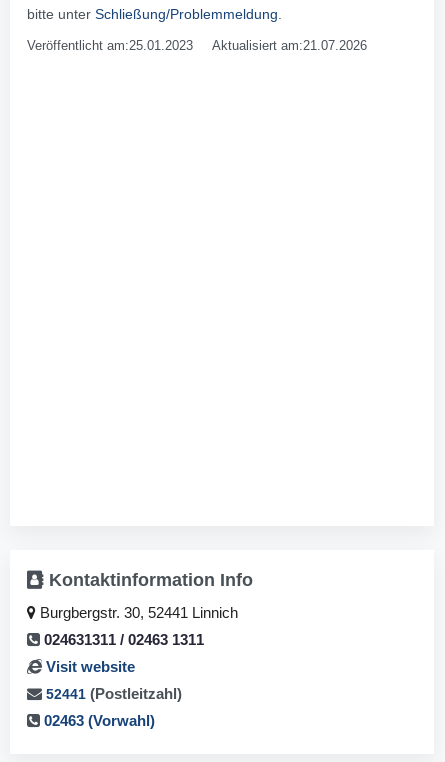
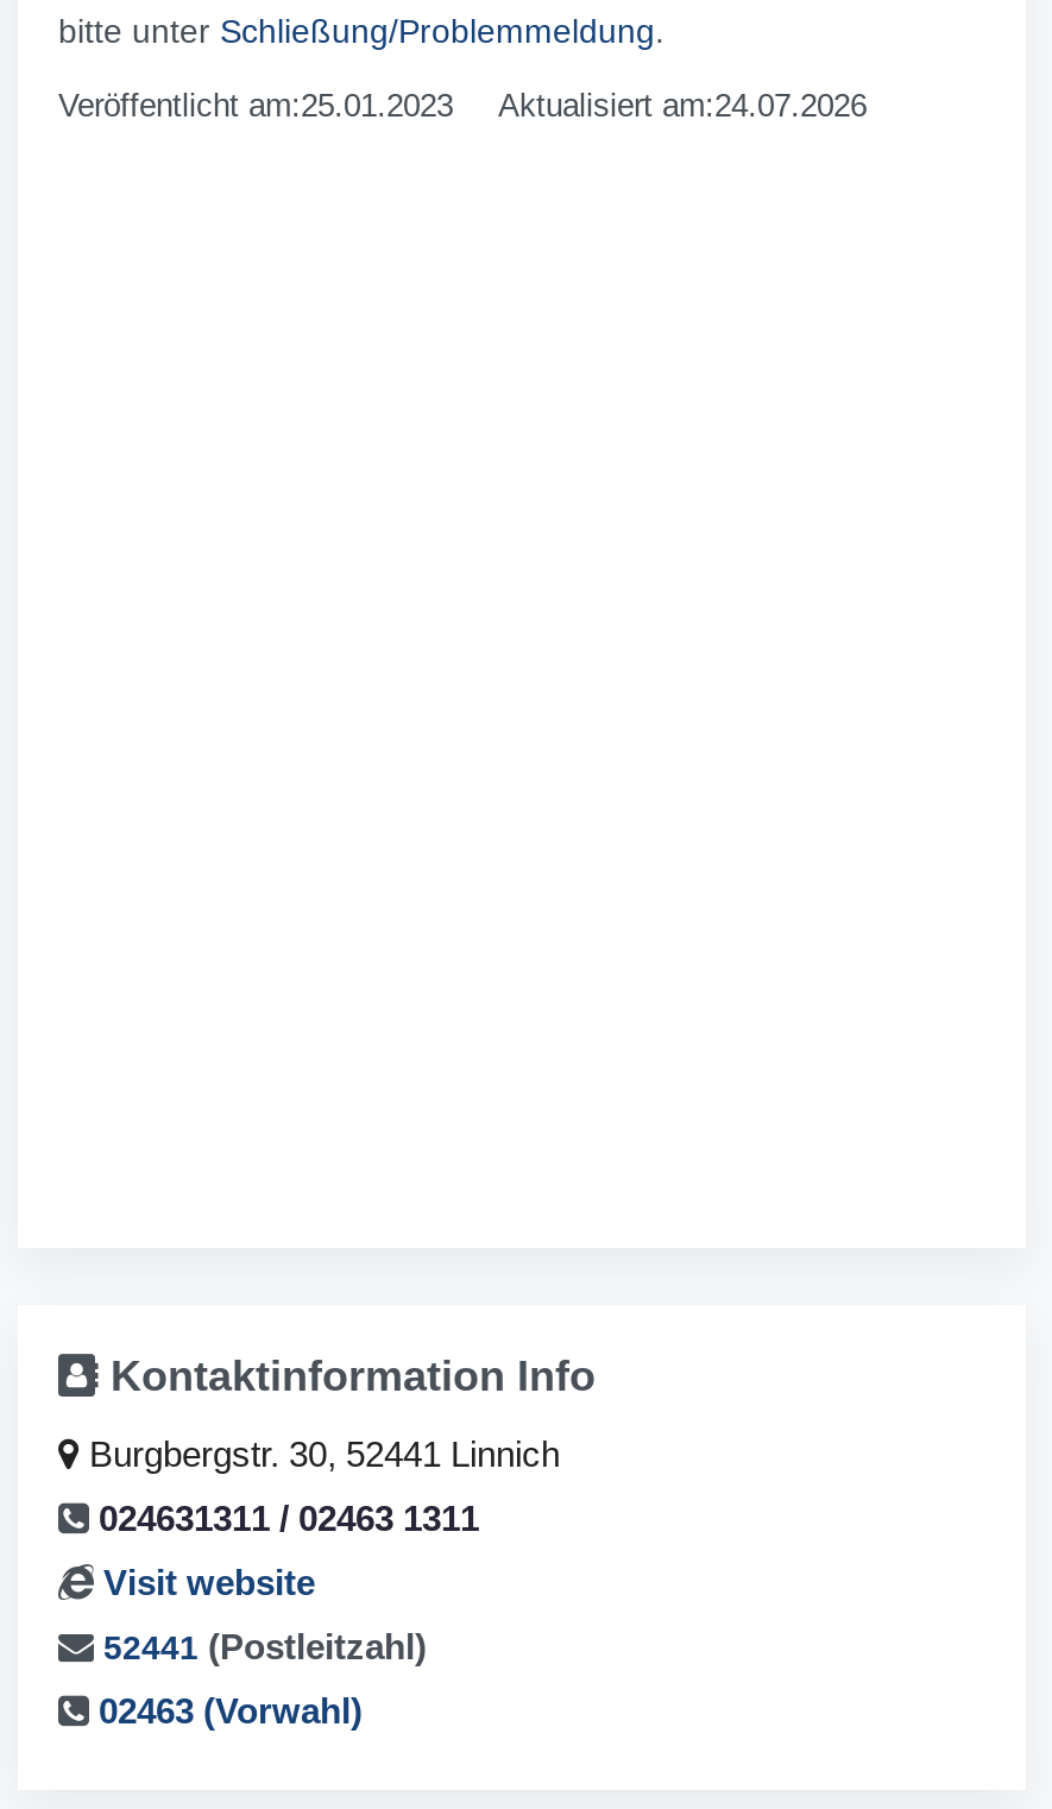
- Veröffentlicht am:25.01.2023 Aktualisiert am:21.07.2026
+ Veröffentlicht am:25.01.2023 Aktualisiert am:24.07.2026
